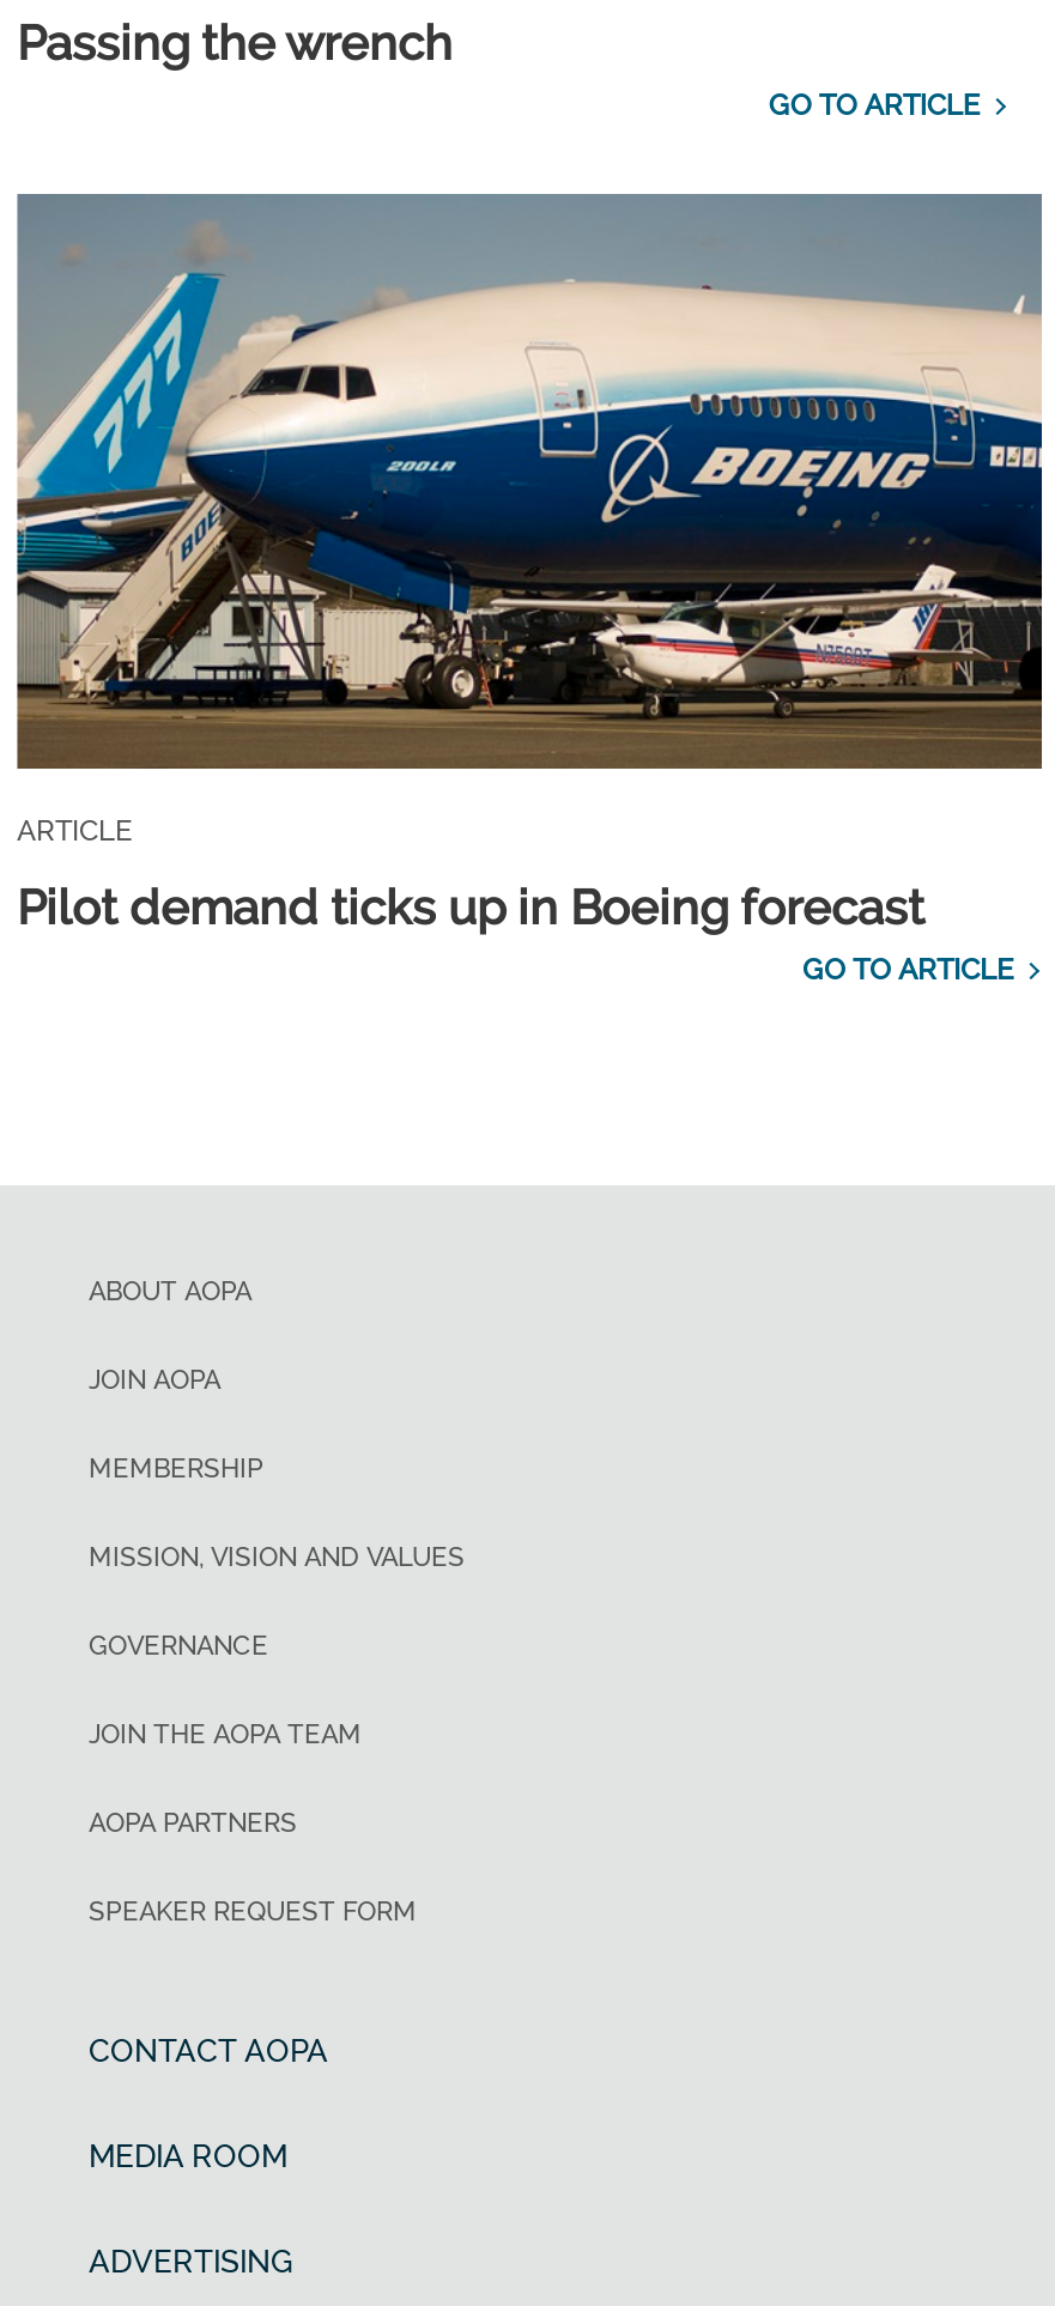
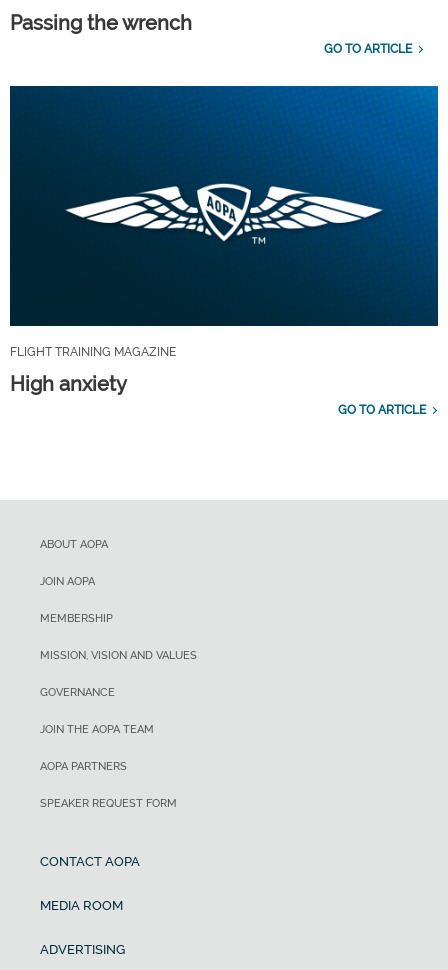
- [image]
- ARTICLE
+ [image]
+ FLIGHT TRAINING MAGAZINE

- Pilot demand ticks up in Boeing forecast
+ High anxiety
